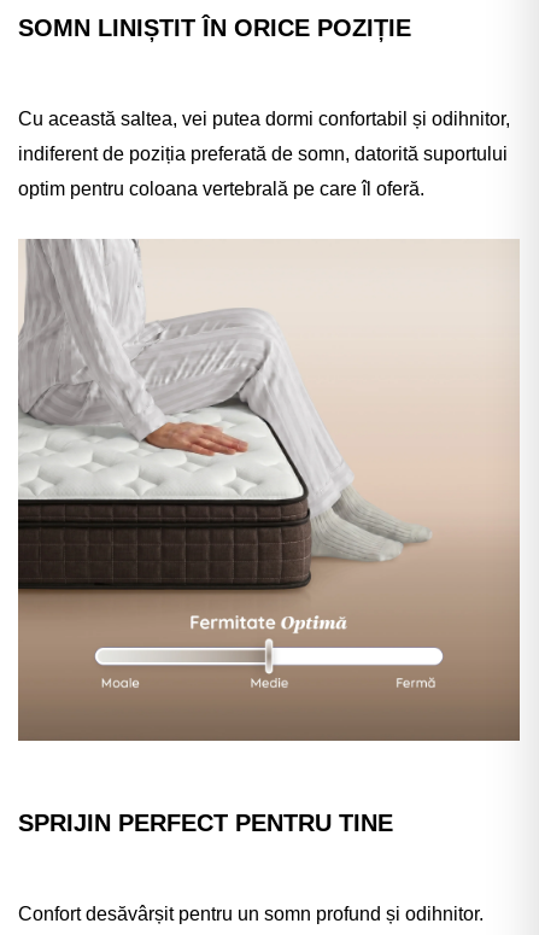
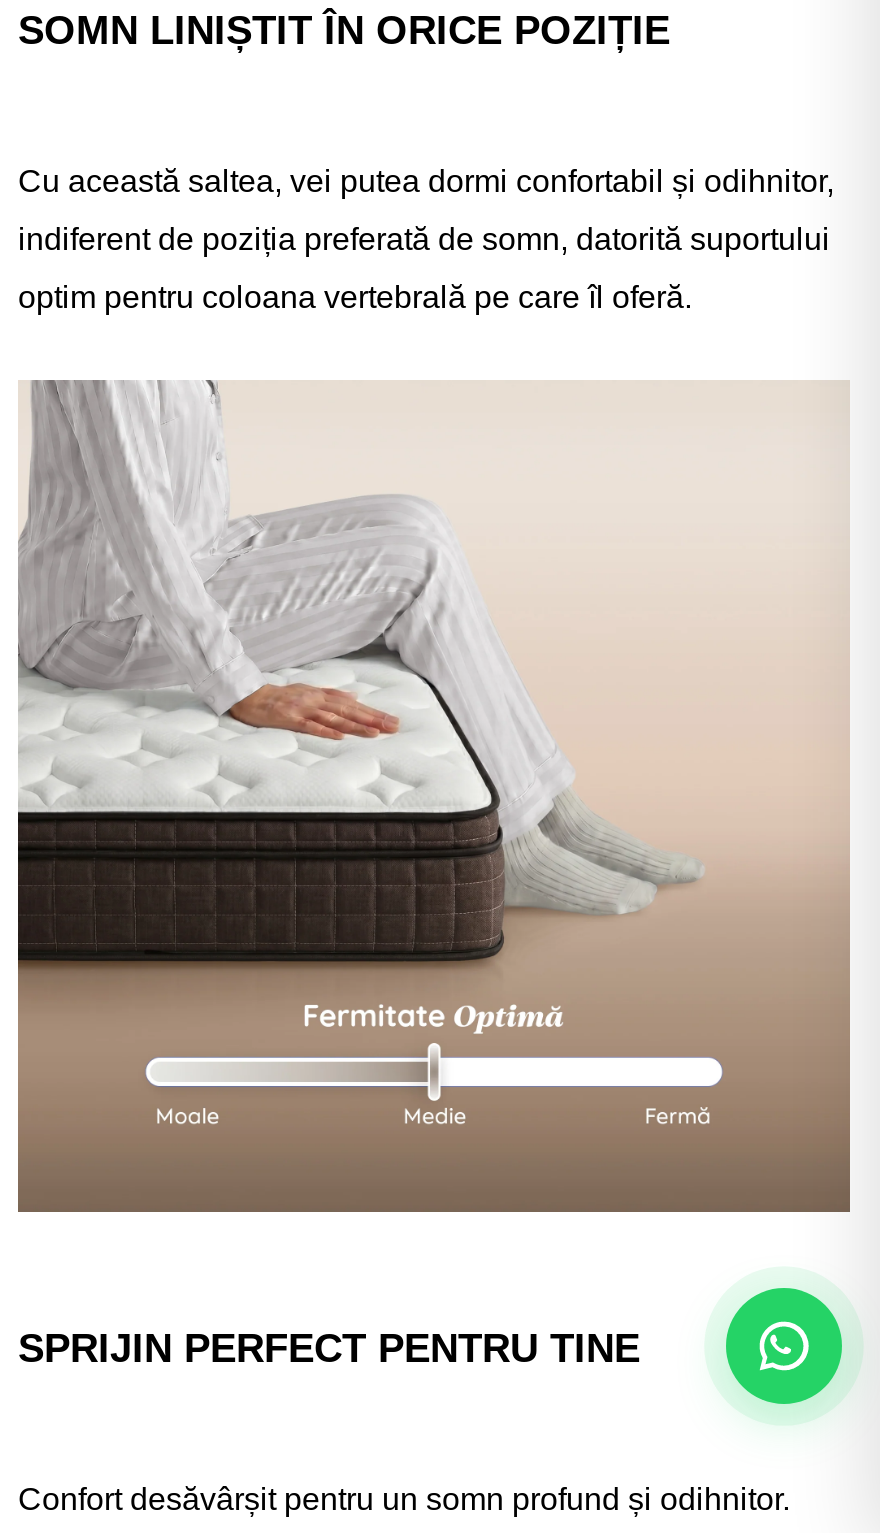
+ [image]
